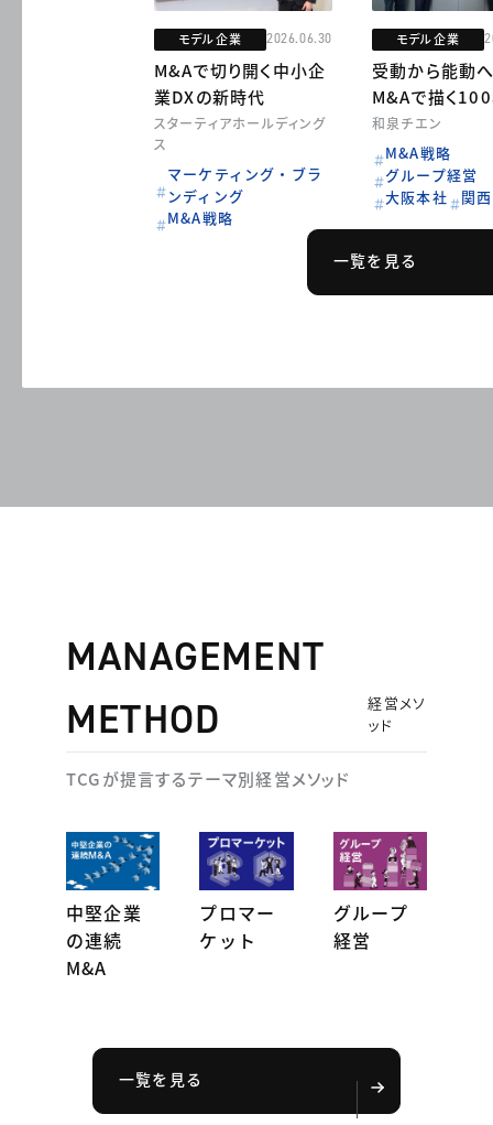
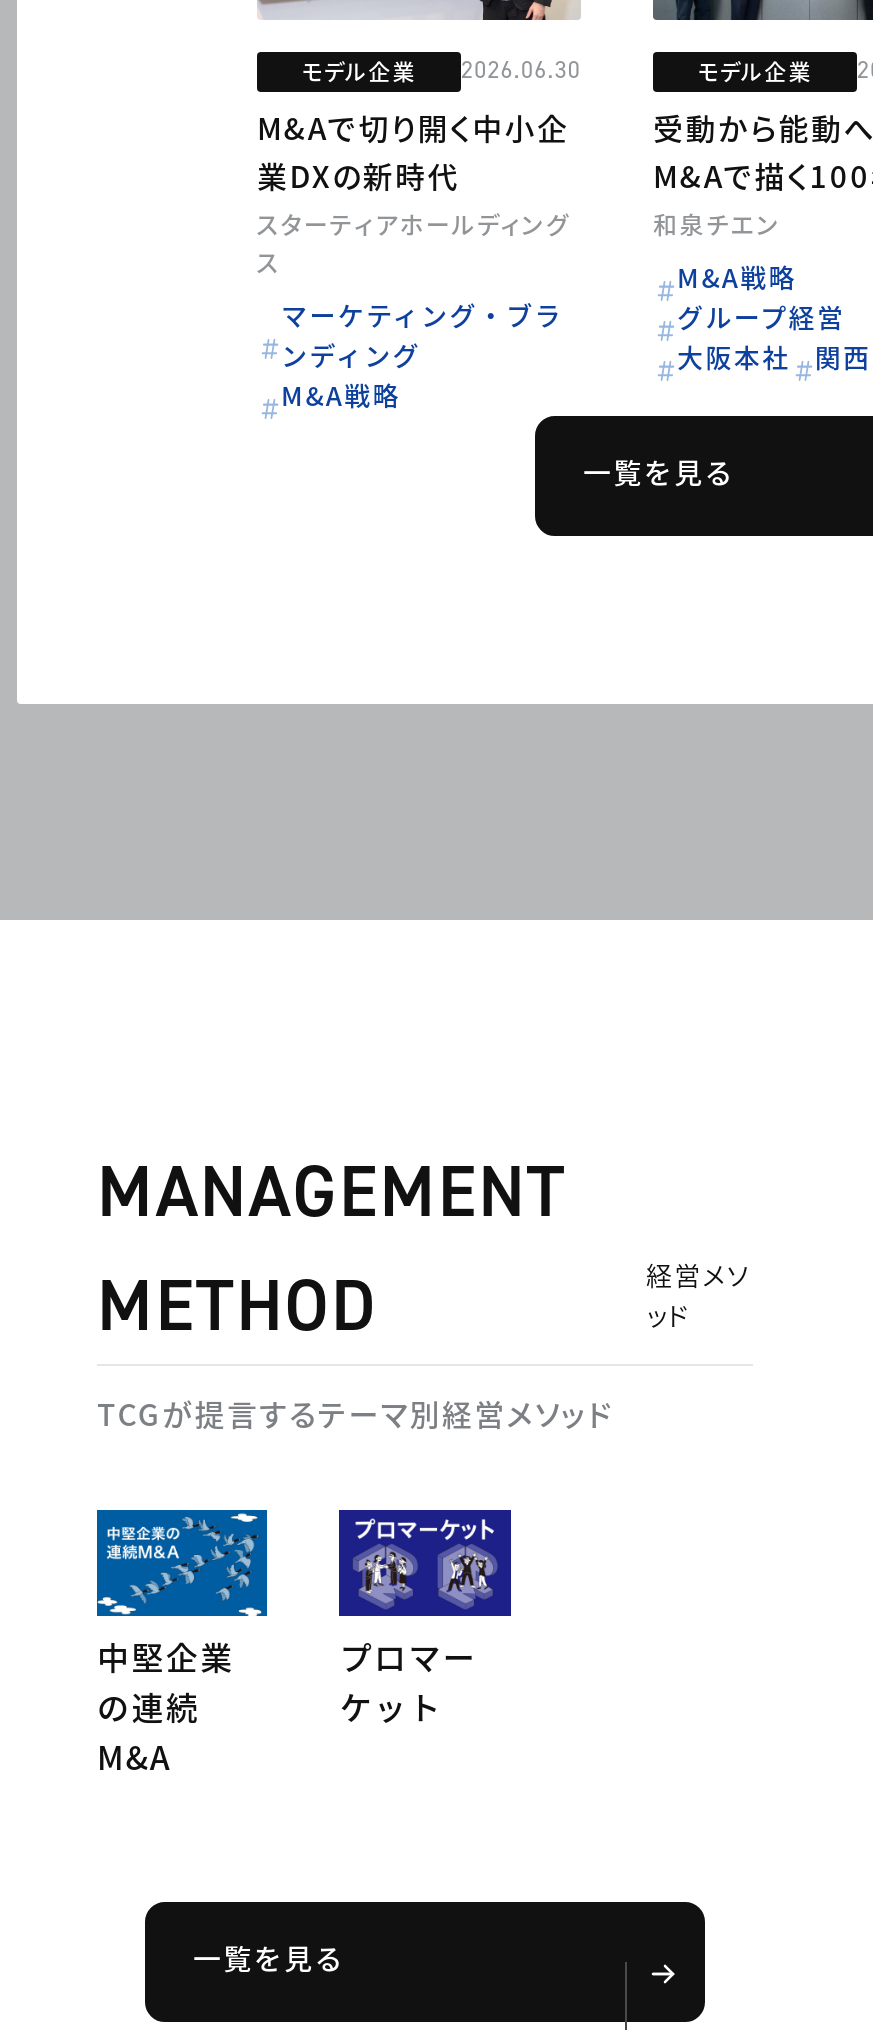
- [image]
- グループ
- 経営
